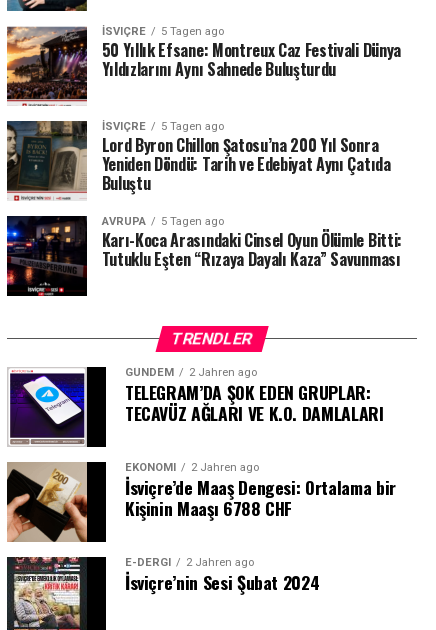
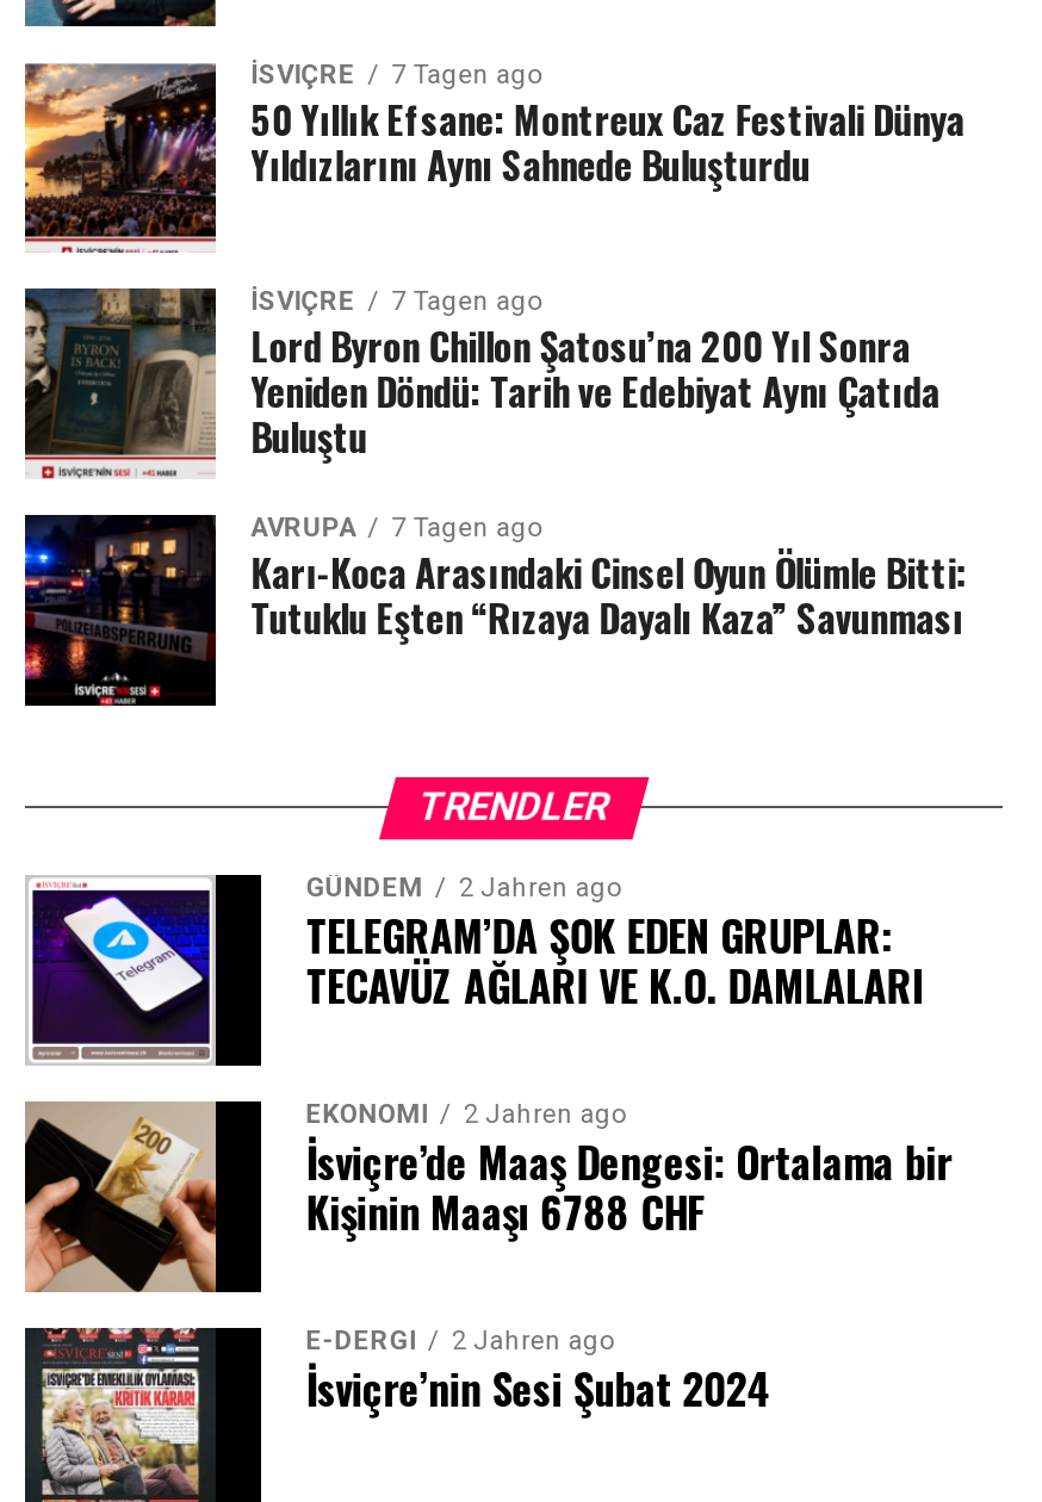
- İSVIÇRE 5 Tagen ago
+ İSVIÇRE 7 Tagen ago

- İSVIÇRE 5 Tagen ago
+ İSVIÇRE 7 Tagen ago

- AVRUPA 5 Tagen ago
+ AVRUPA 7 Tagen ago
